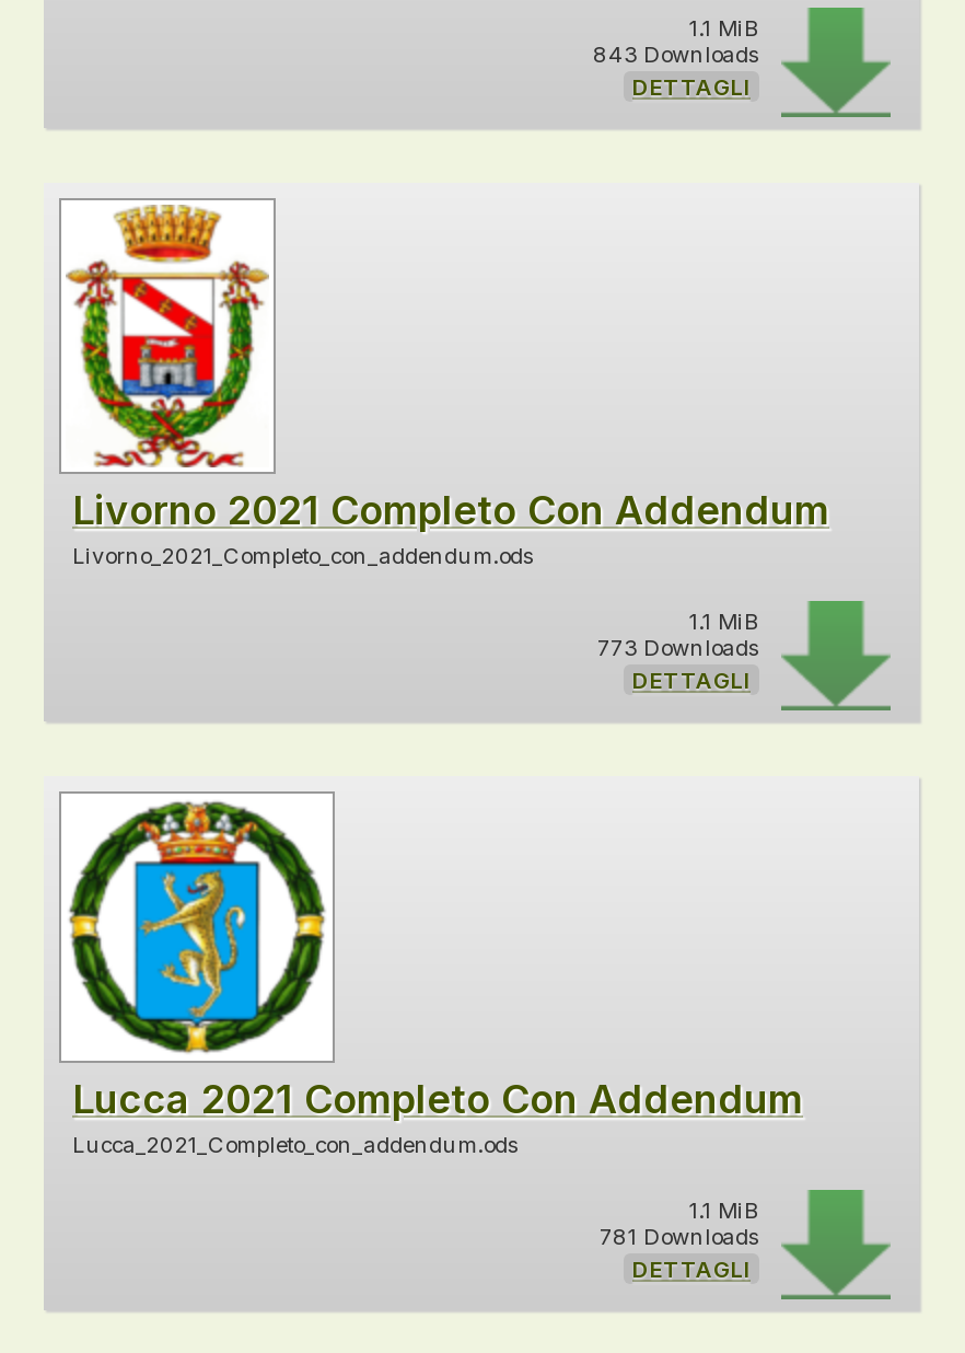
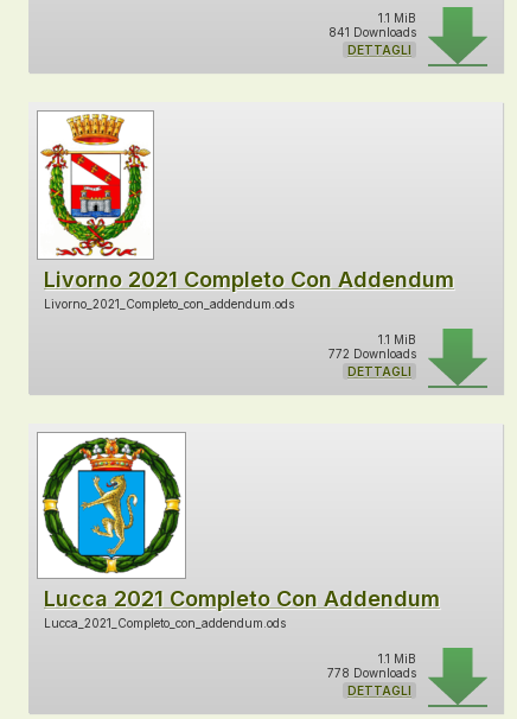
- 843 Downloads
+ 841 Downloads

- 773 Downloads
+ 772 Downloads

- 781 Downloads
+ 778 Downloads
